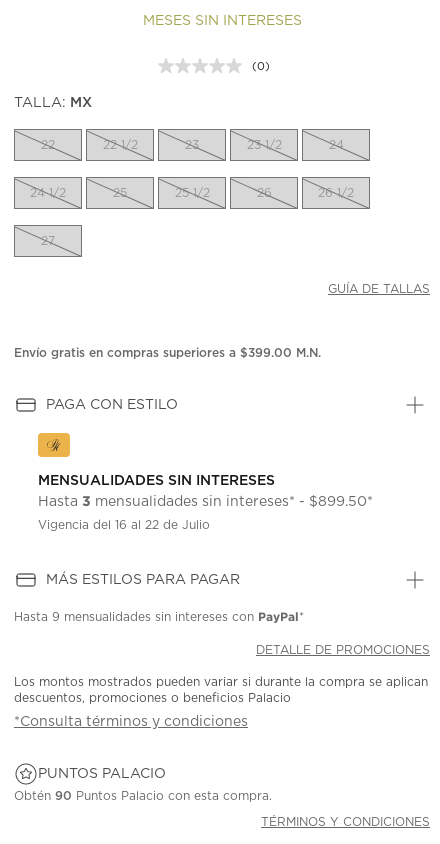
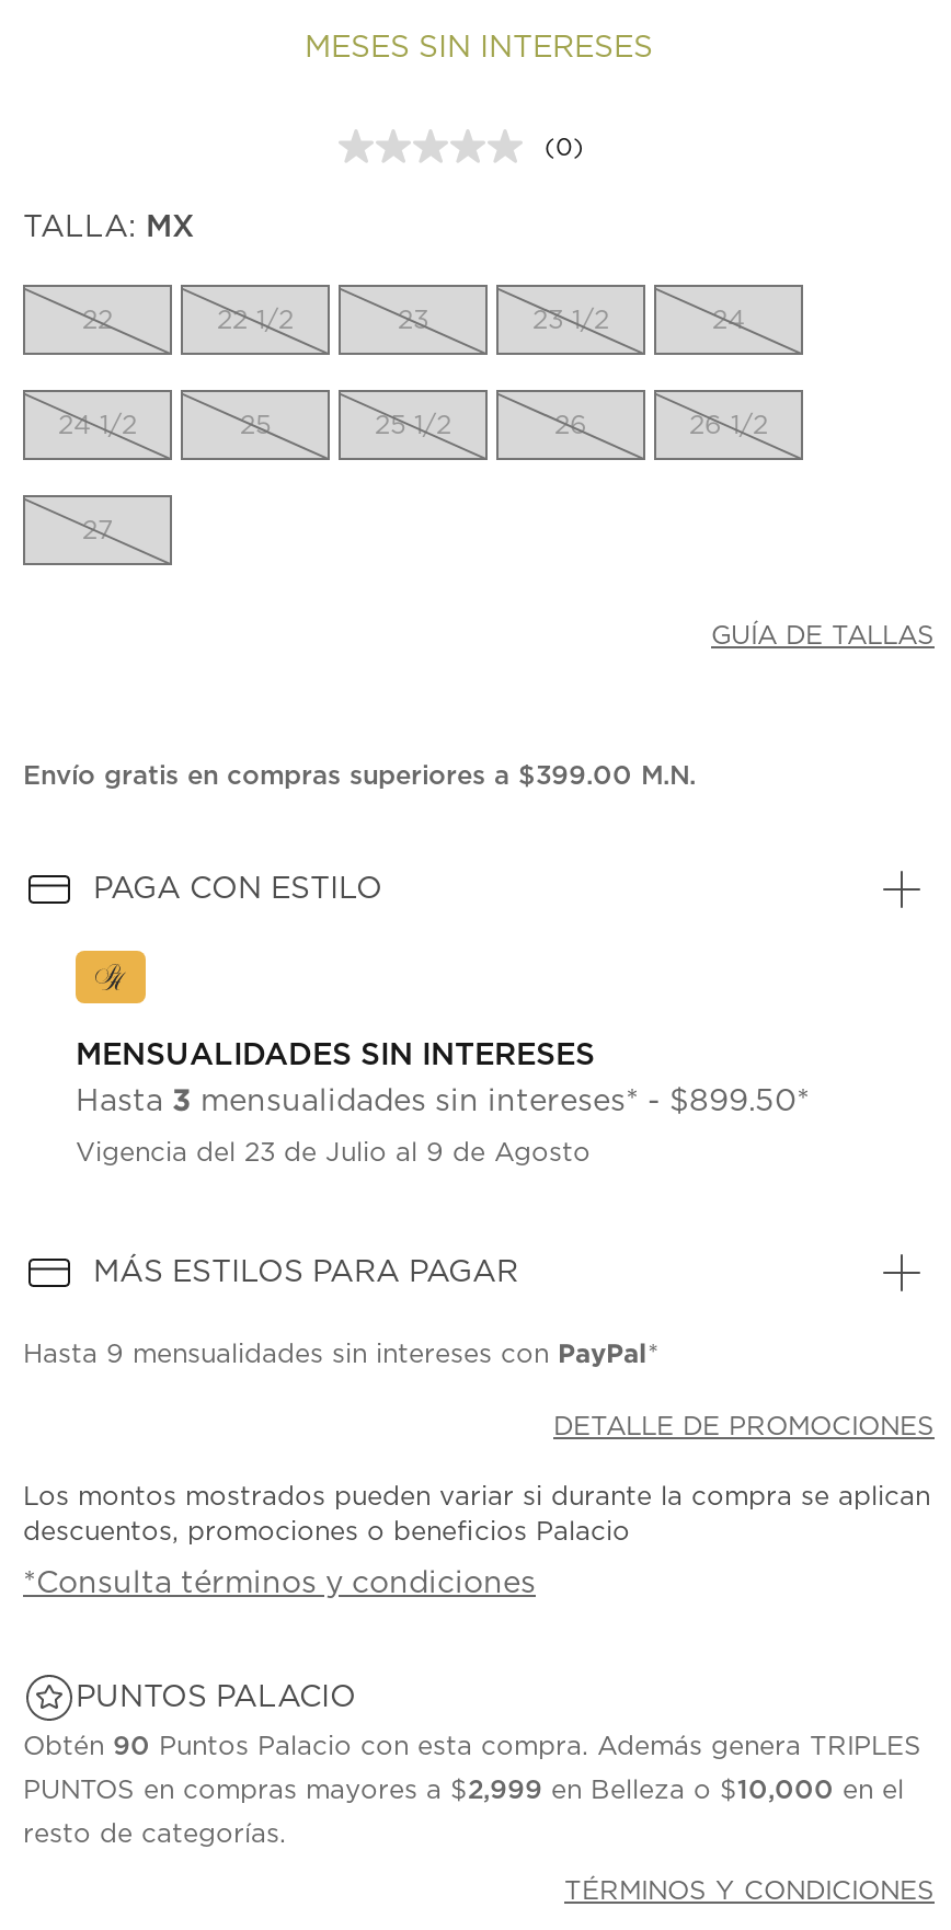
- Vigencia del 16 al 22 de Julio
+ Vigencia del 23 de Julio al 9 de Agosto

- Obtén 90 Puntos Palacio con esta compra.
+ Obtén 90 Puntos Palacio con esta compra. Además genera TRIPLES
+ PUNTOS en compras mayores a $2,999 en Belleza o $10,000 en el
+ resto de categorías.
